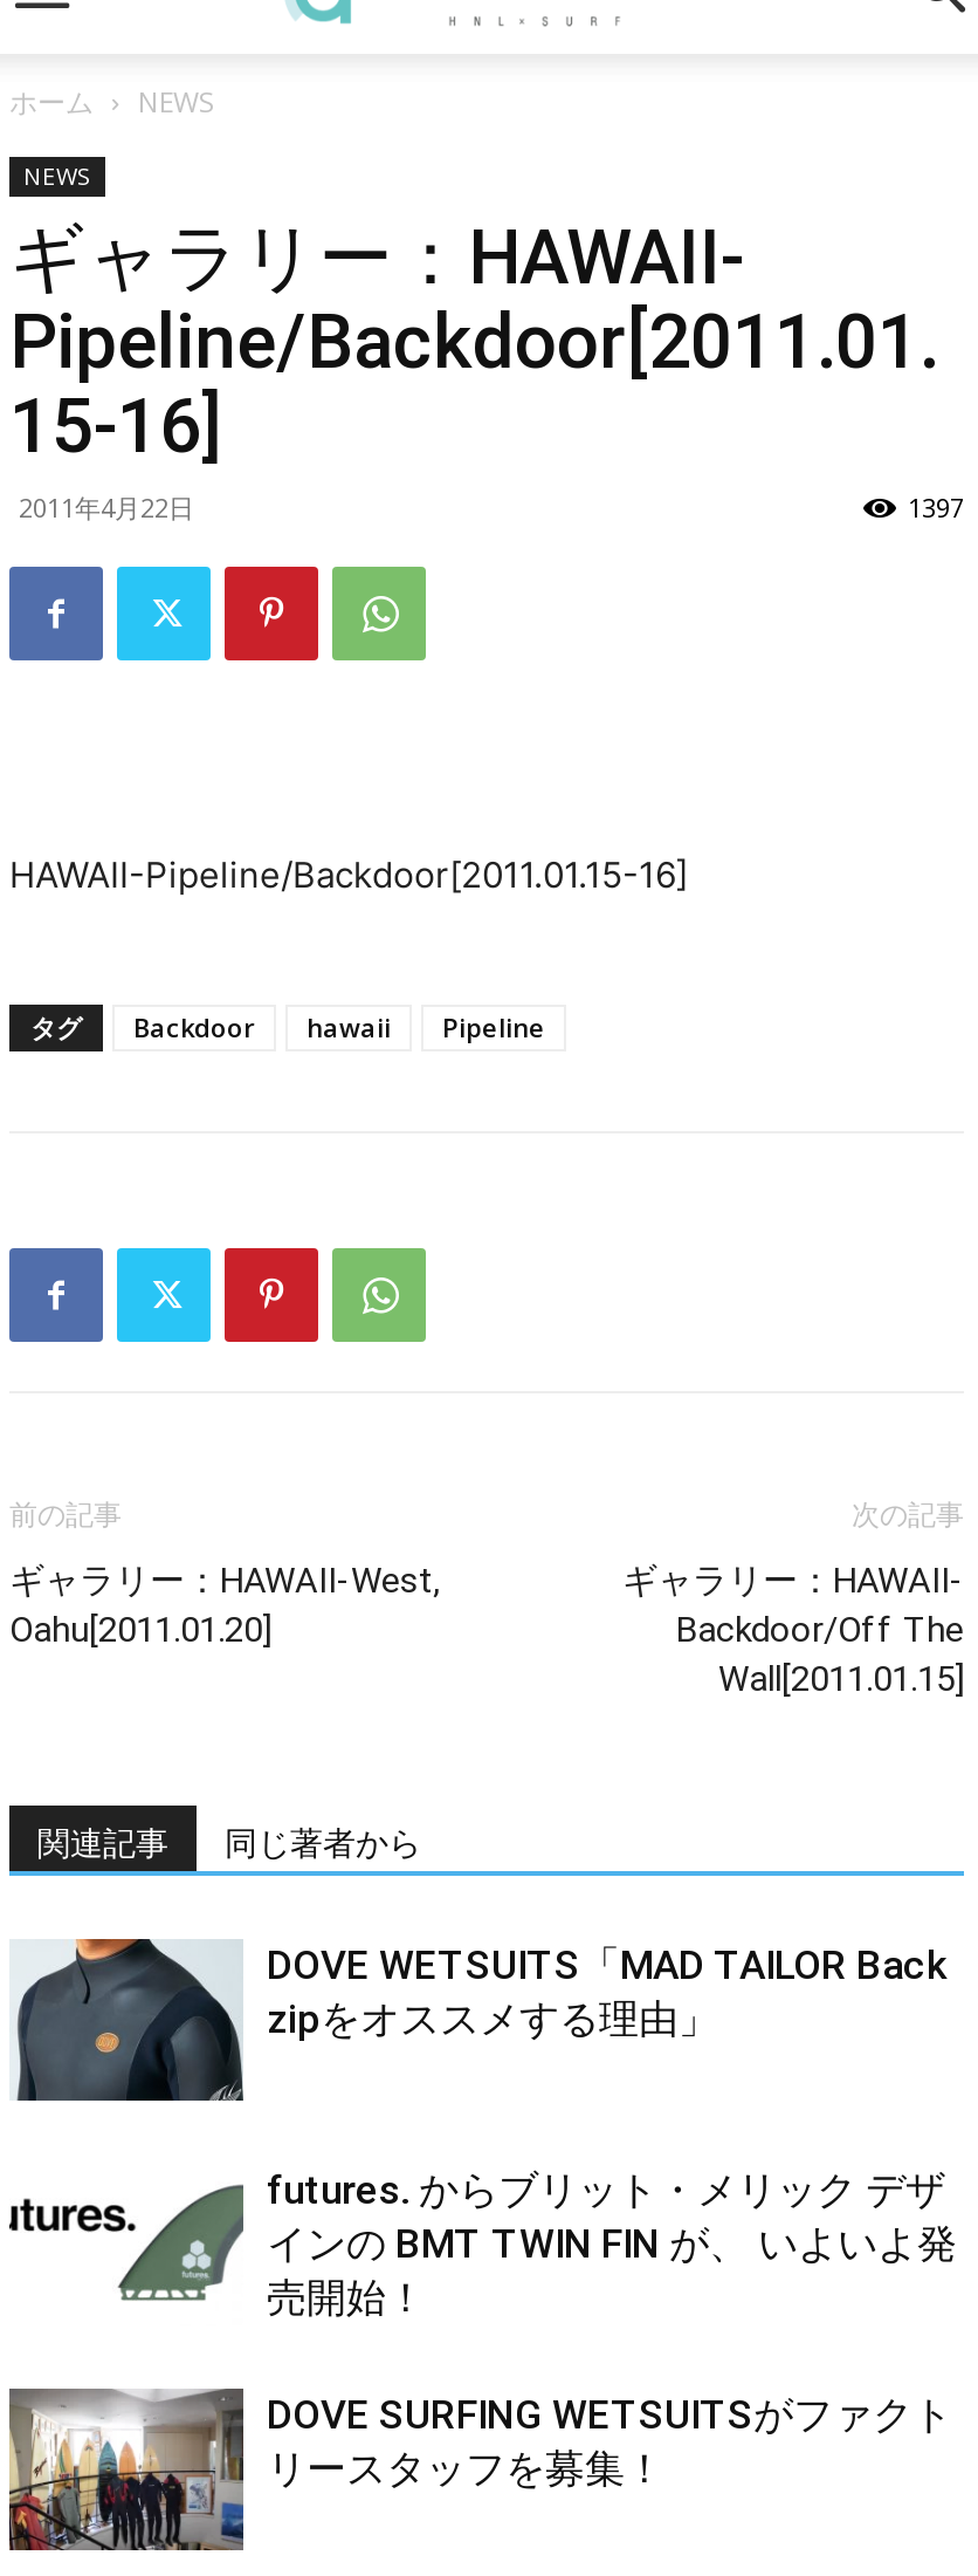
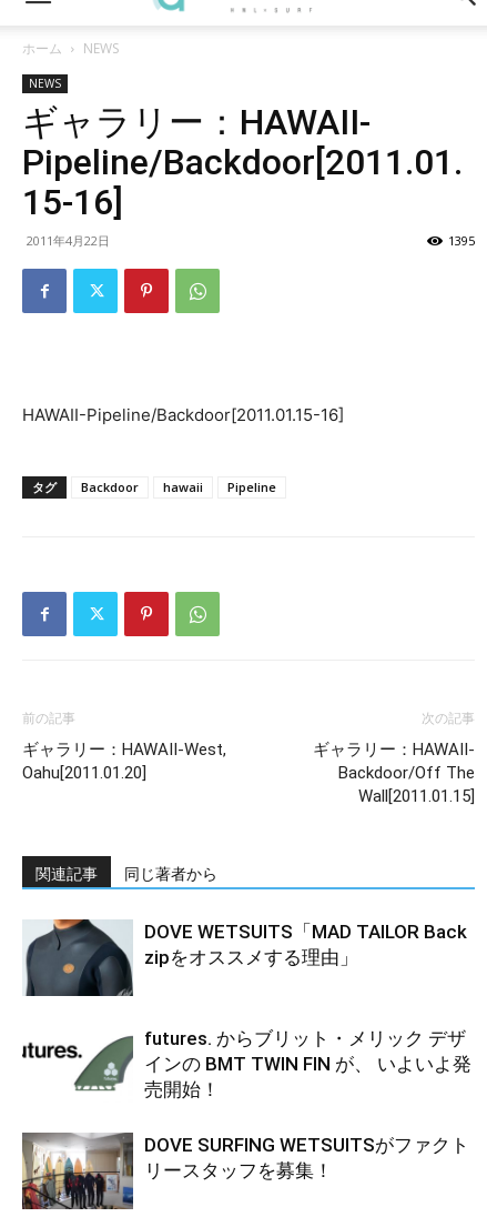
- 1397
+ 1395
